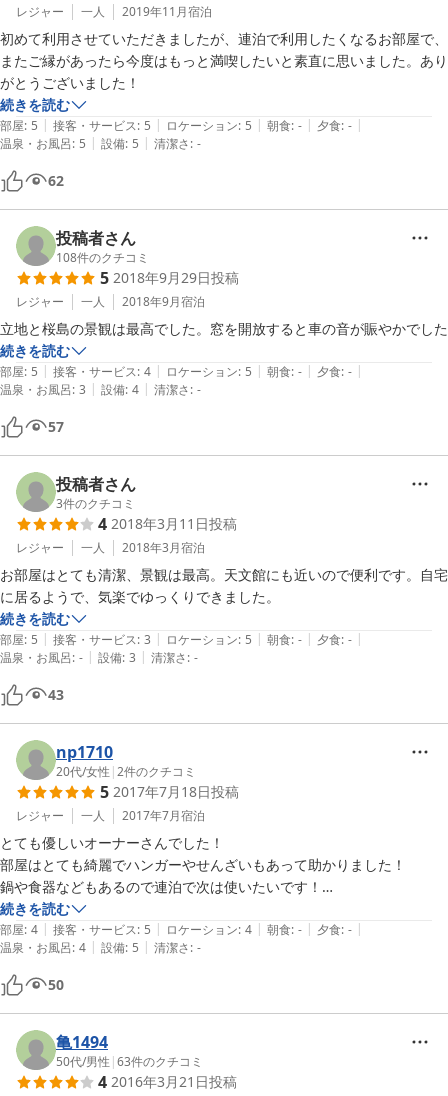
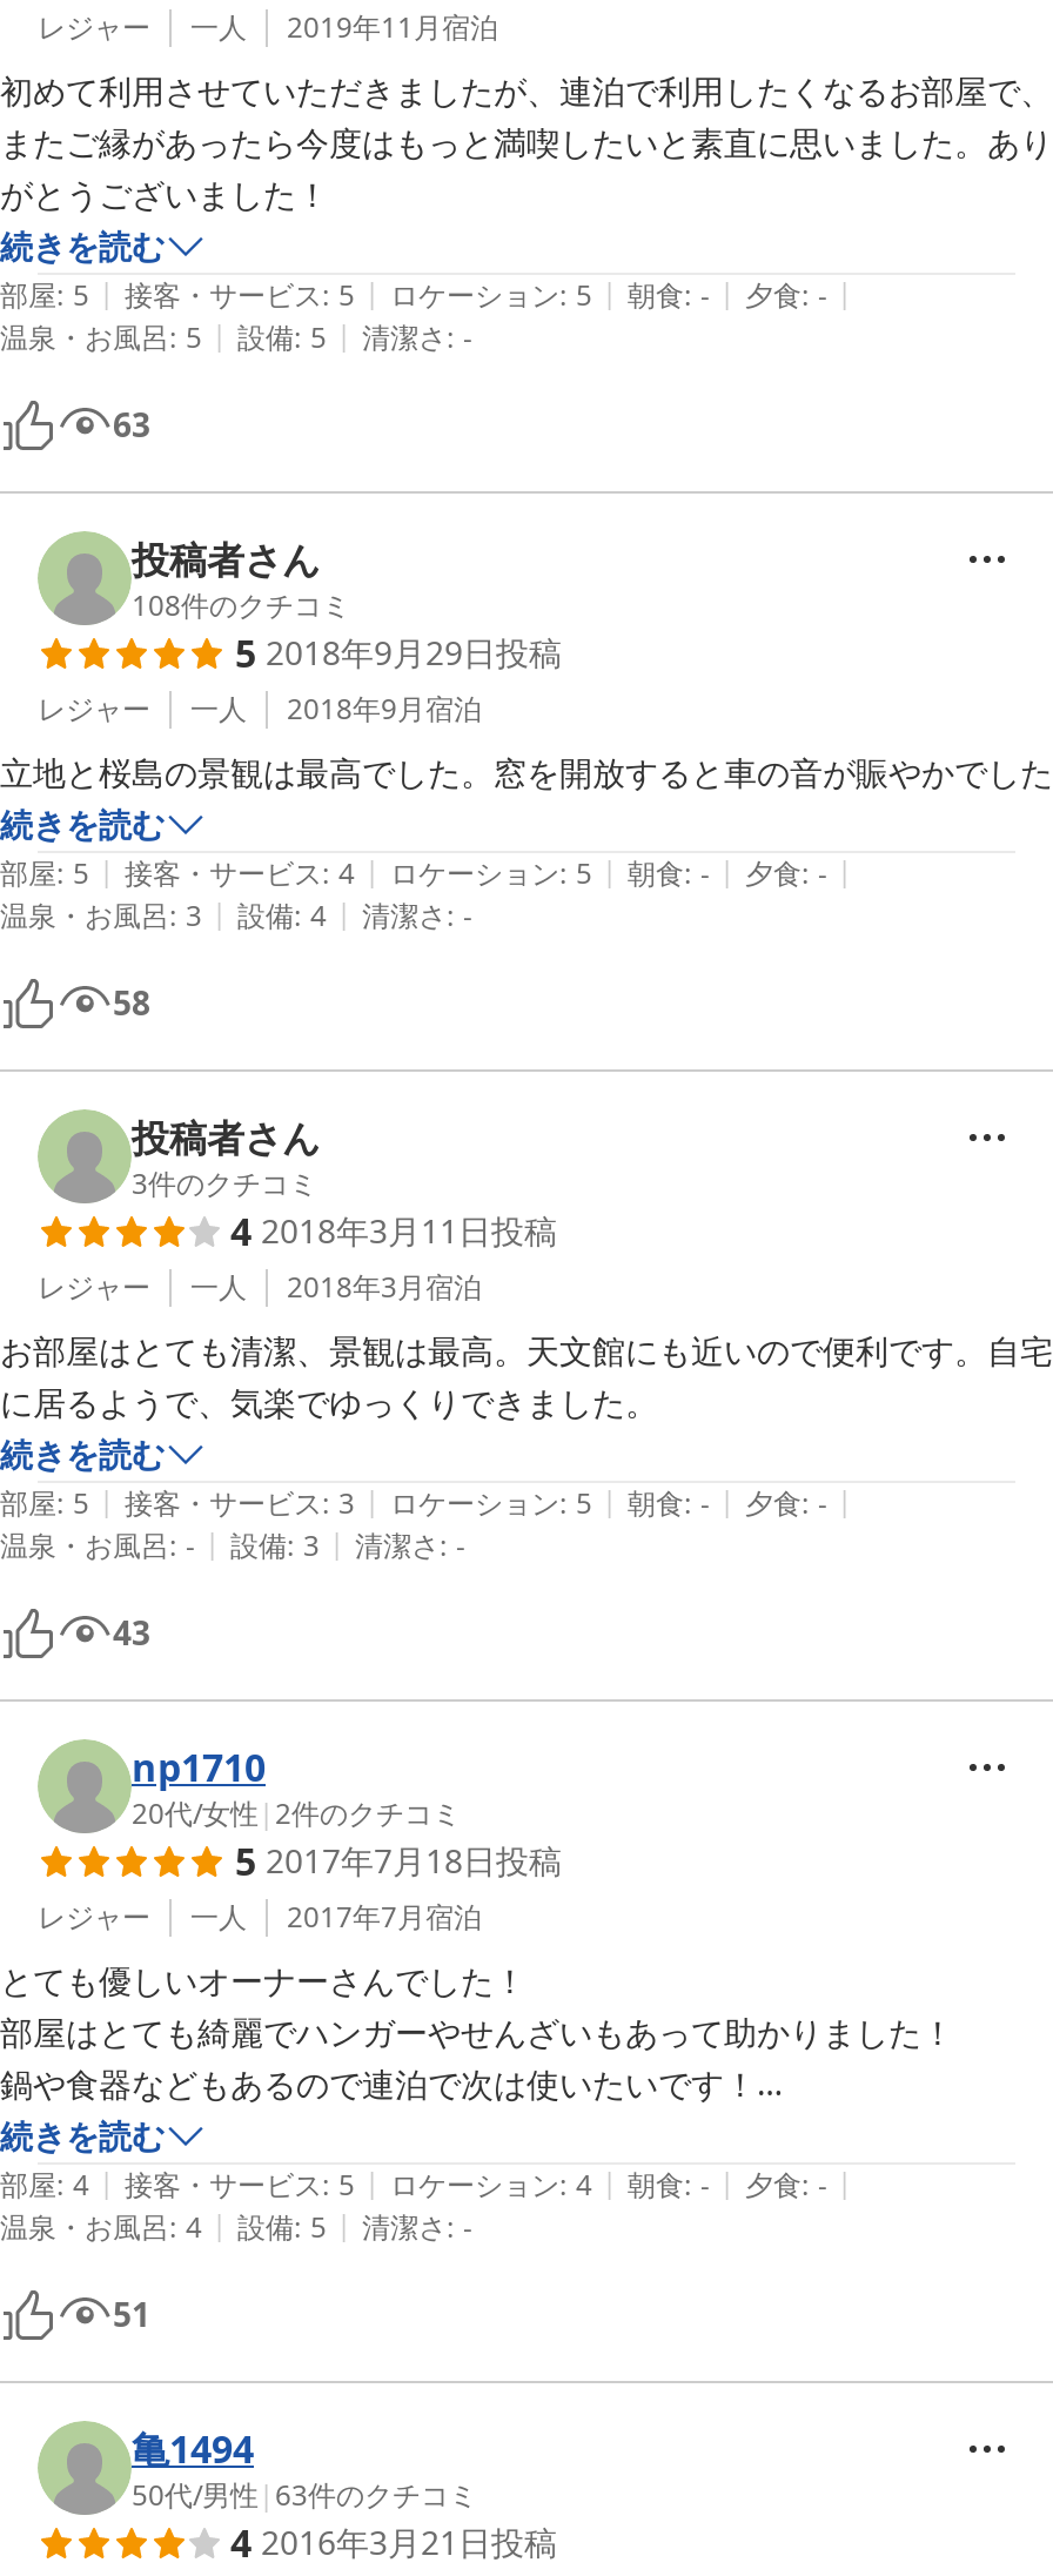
- 62
+ 63

- 57
+ 58

- 50
+ 51
